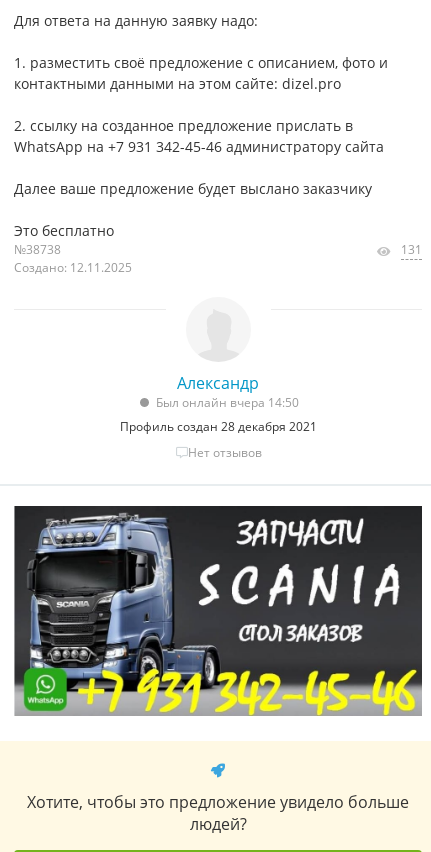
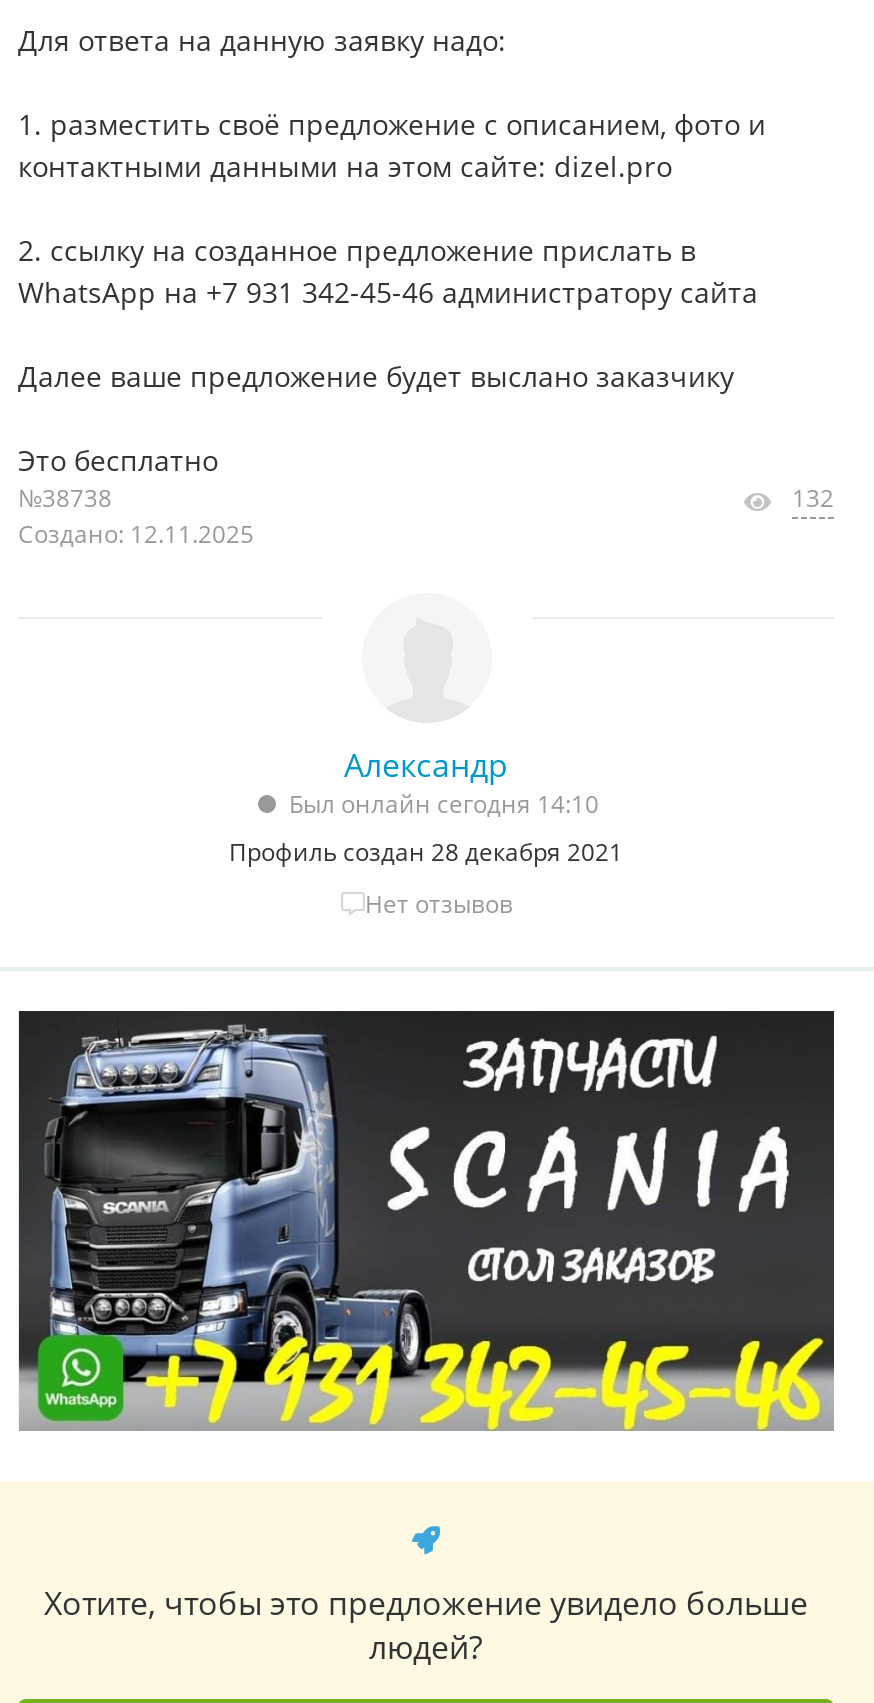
- 131
+ 132

- Был онлайн вчера 14:50
+ Был онлайн сегодня 14:10
